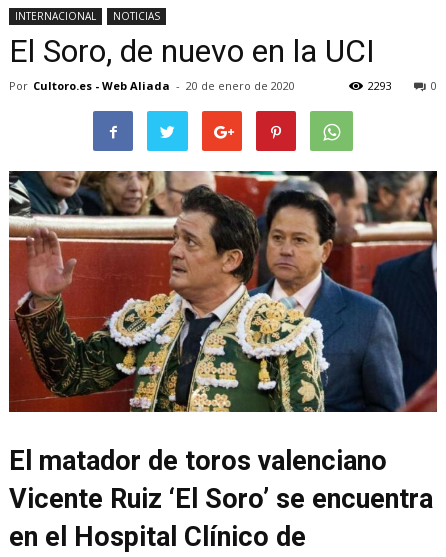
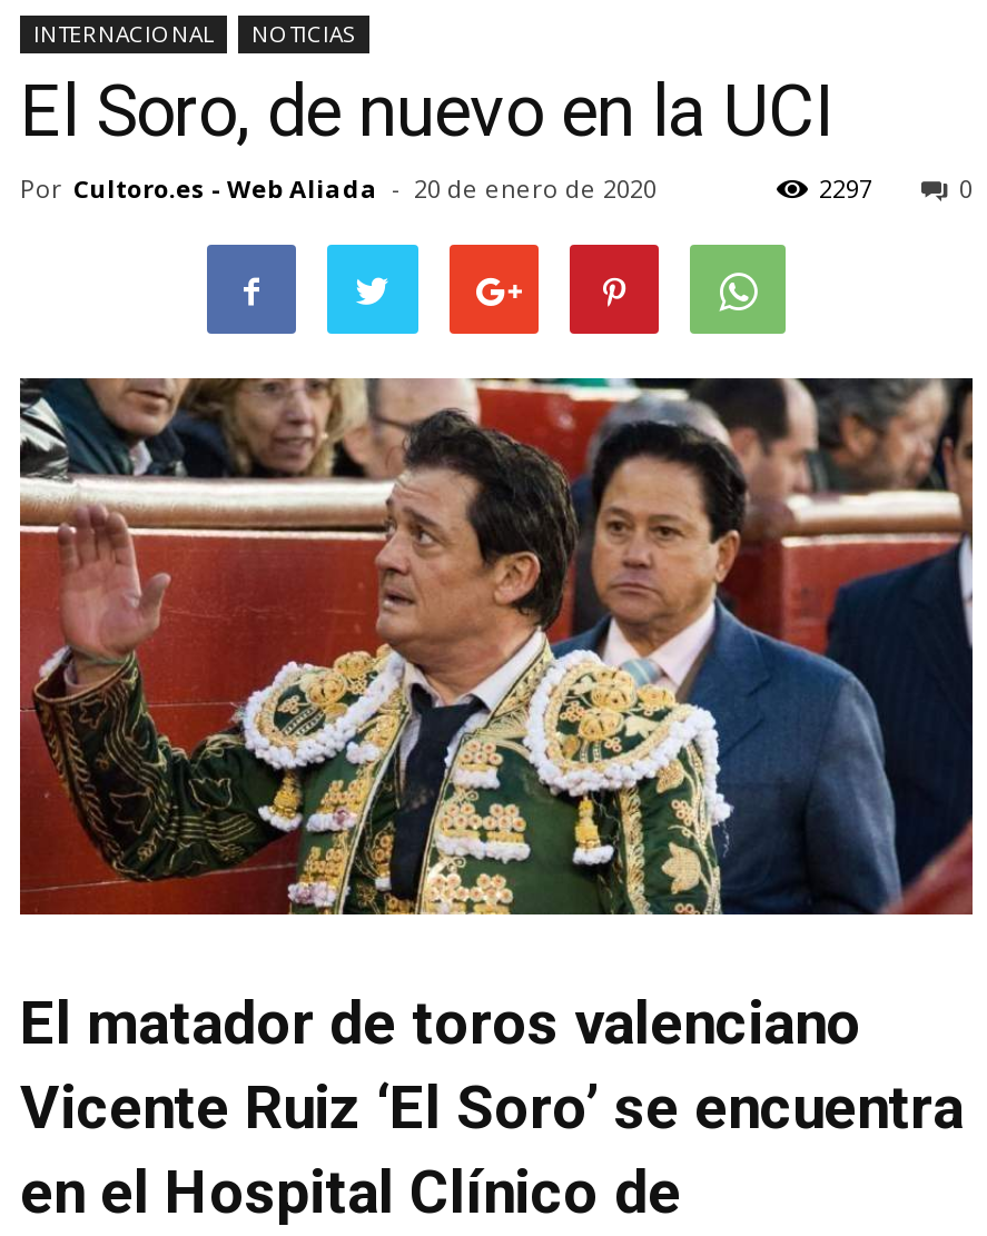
- 2293
+ 2297
